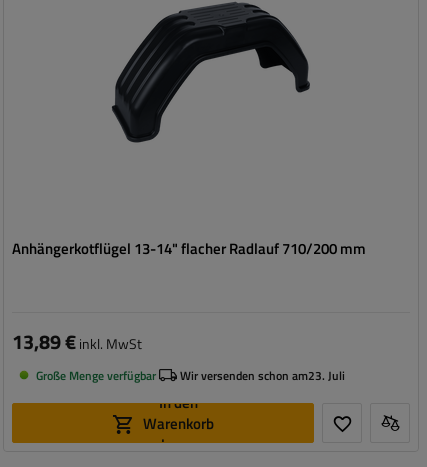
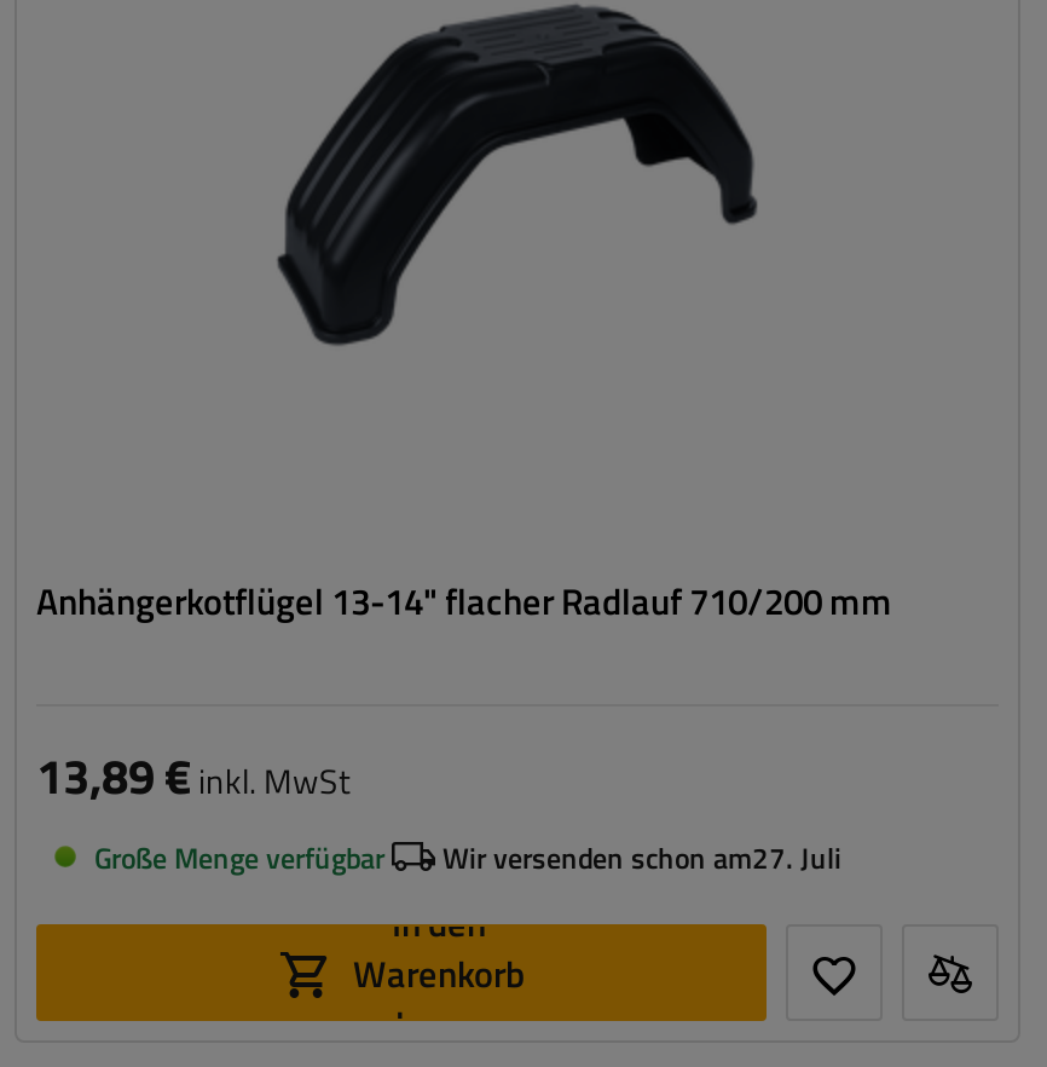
- Wir versenden schon am23. Juli
+ Wir versenden schon am27. Juli
